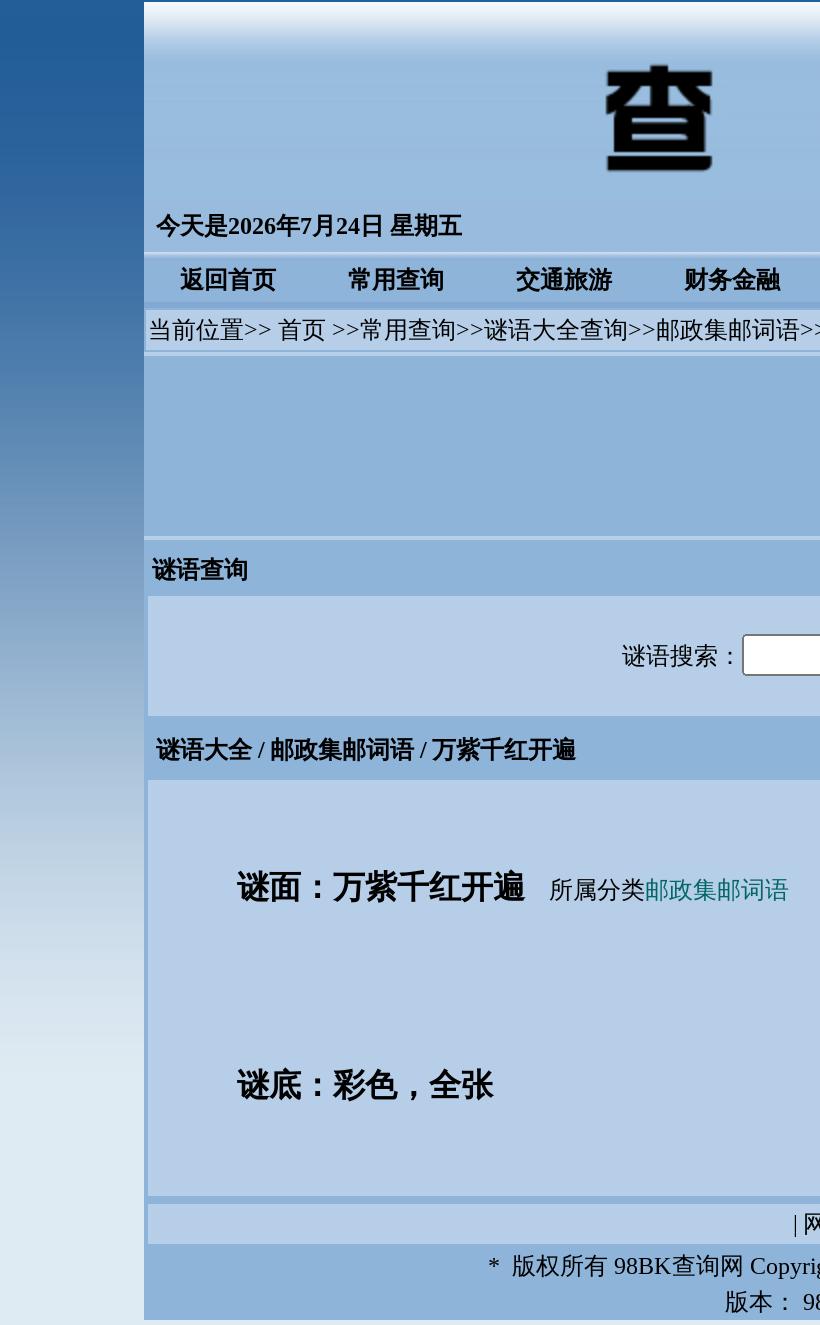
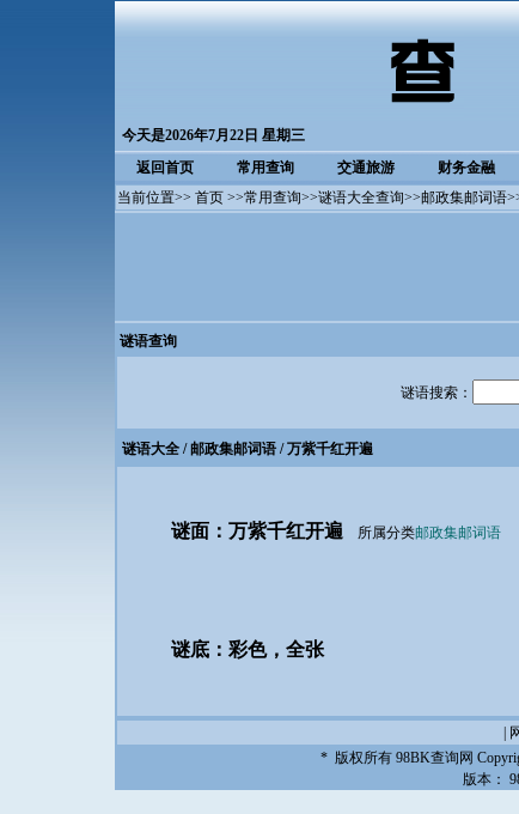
- 今天是2026年7月24日 星期五
+ 今天是2026年7月22日 星期三
